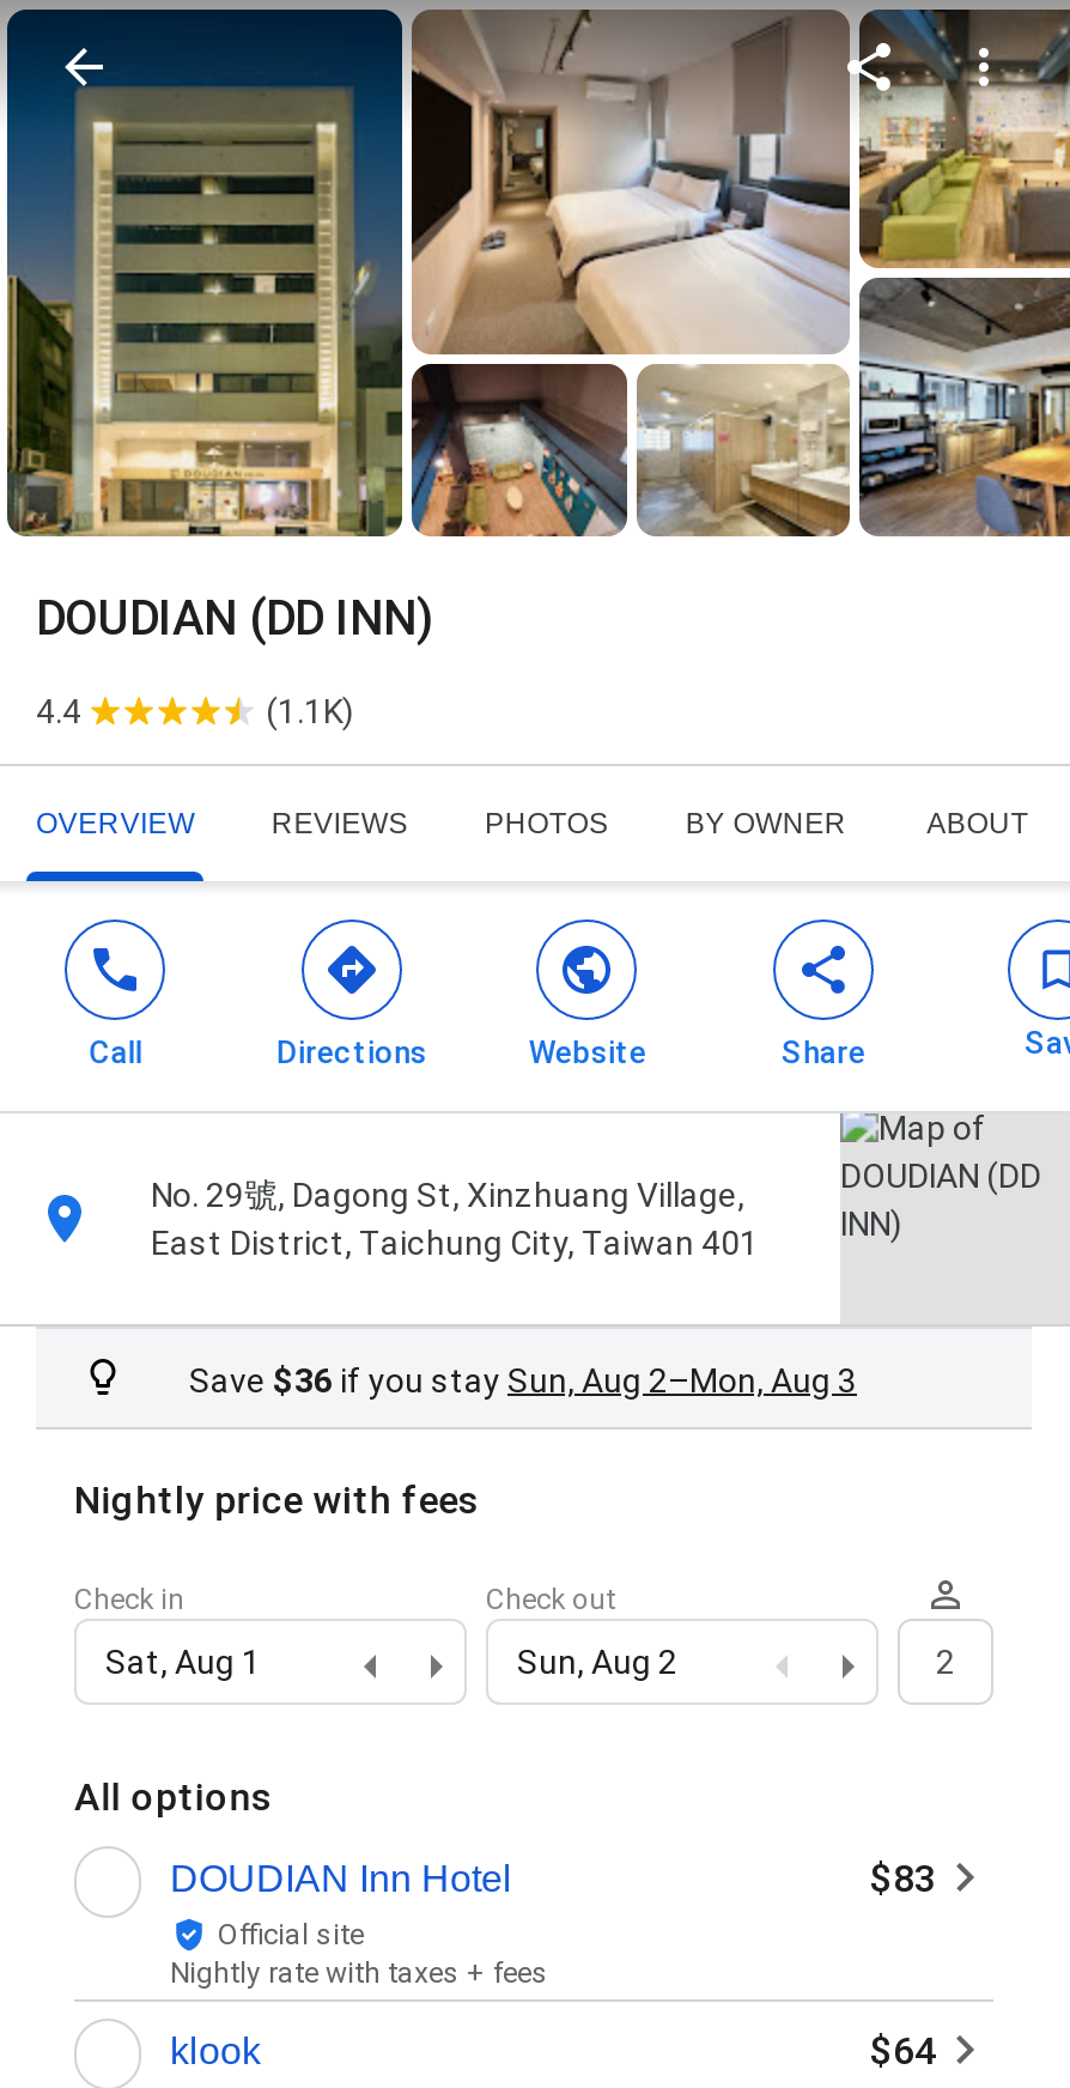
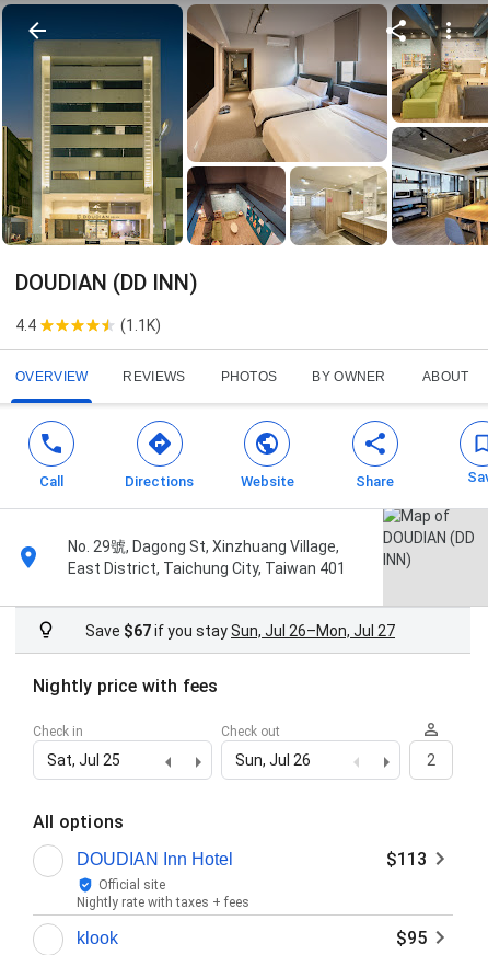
- Save $36 if you stay Sun, Aug 2–Mon, Aug 3
+ Save $67 if you stay Sun, Jul 26–Mon, Jul 27

- Sat, Aug 1
+ Sat, Jul 25

- Sun, Aug 2
+ Sun, Jul 26

- $83
+ $113

- $64
+ $95
